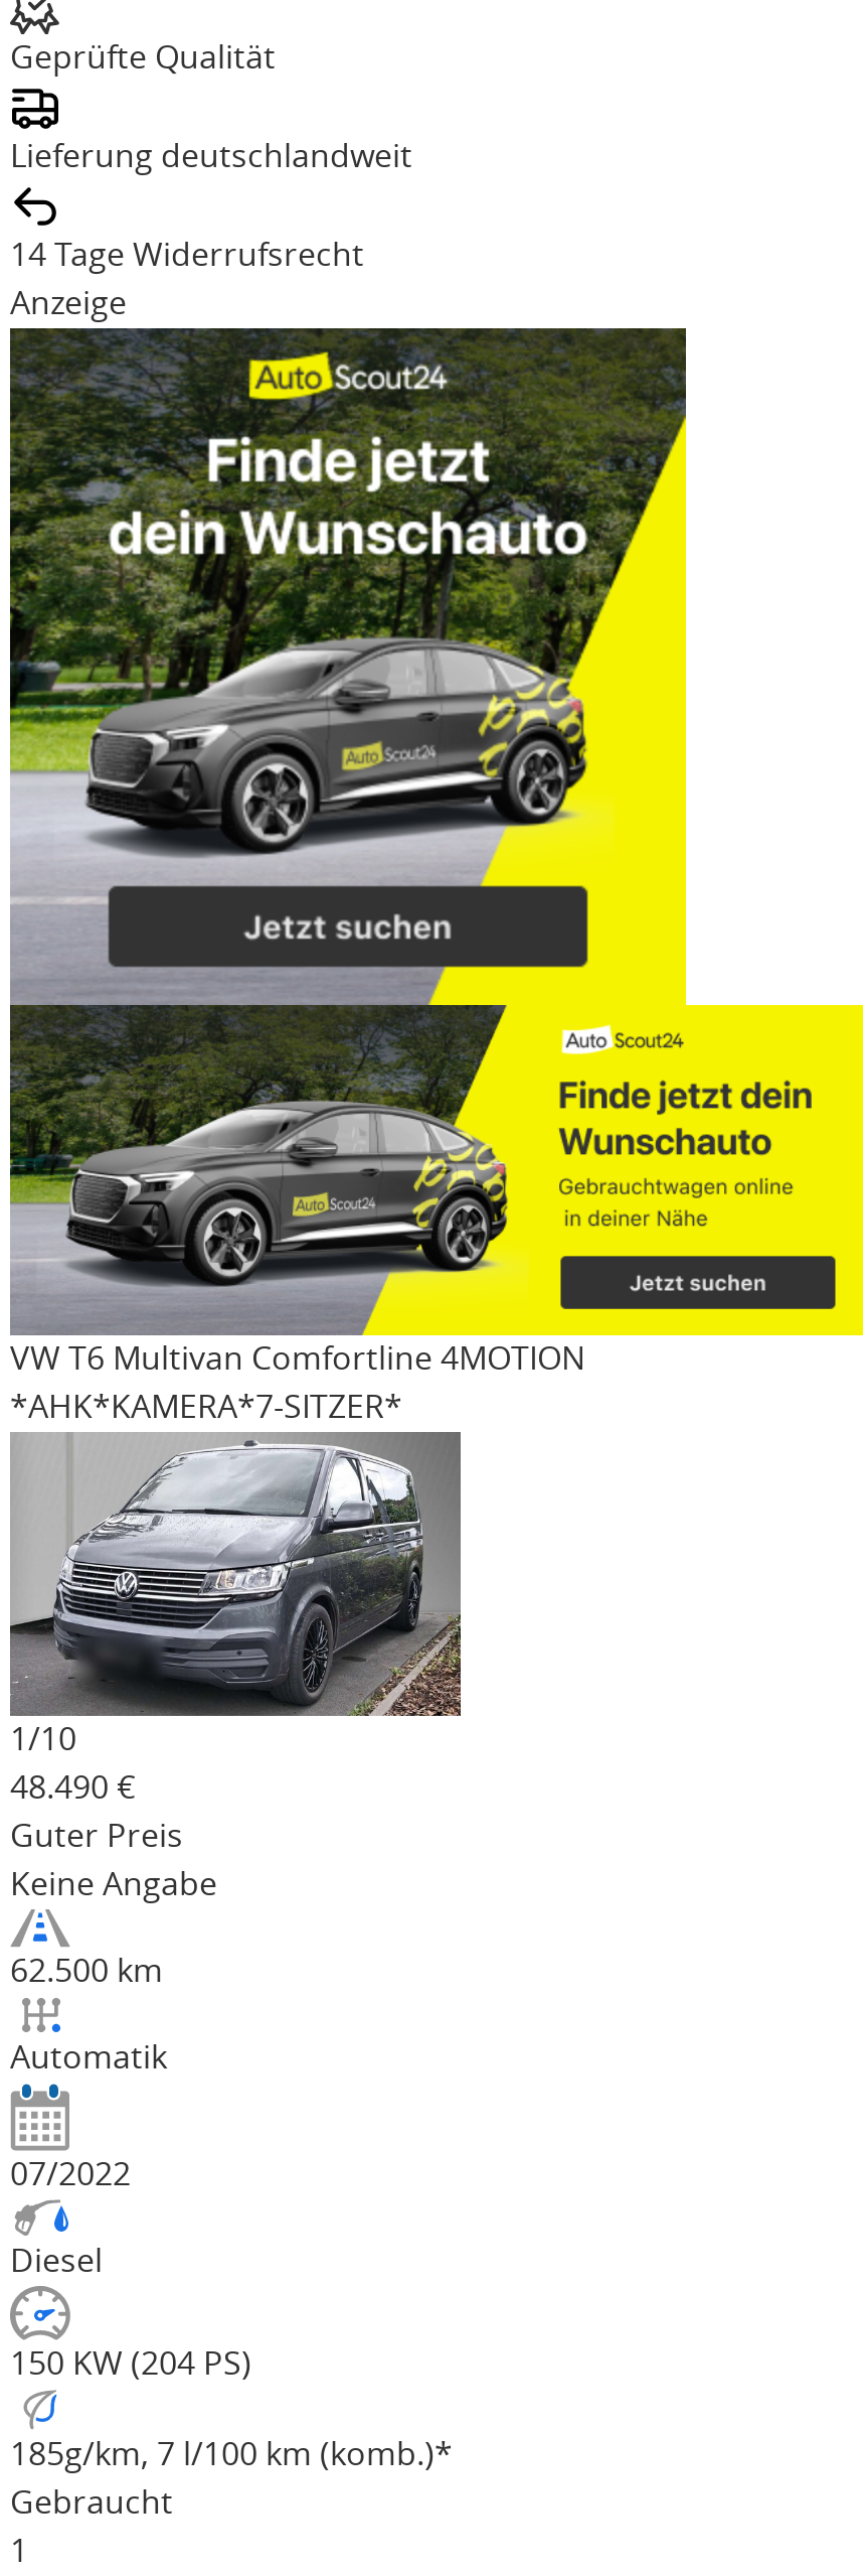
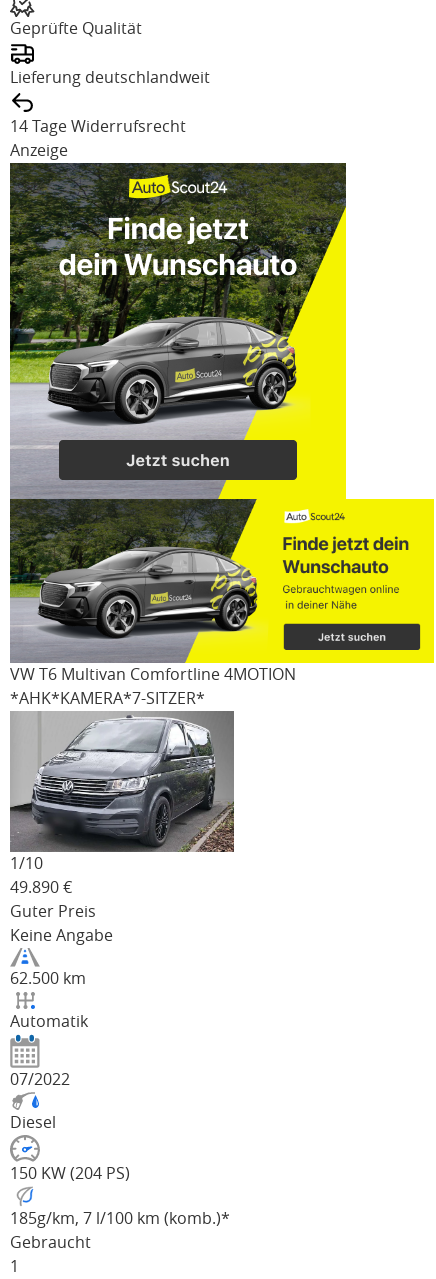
- 48.490 €
+ 49.890 €
